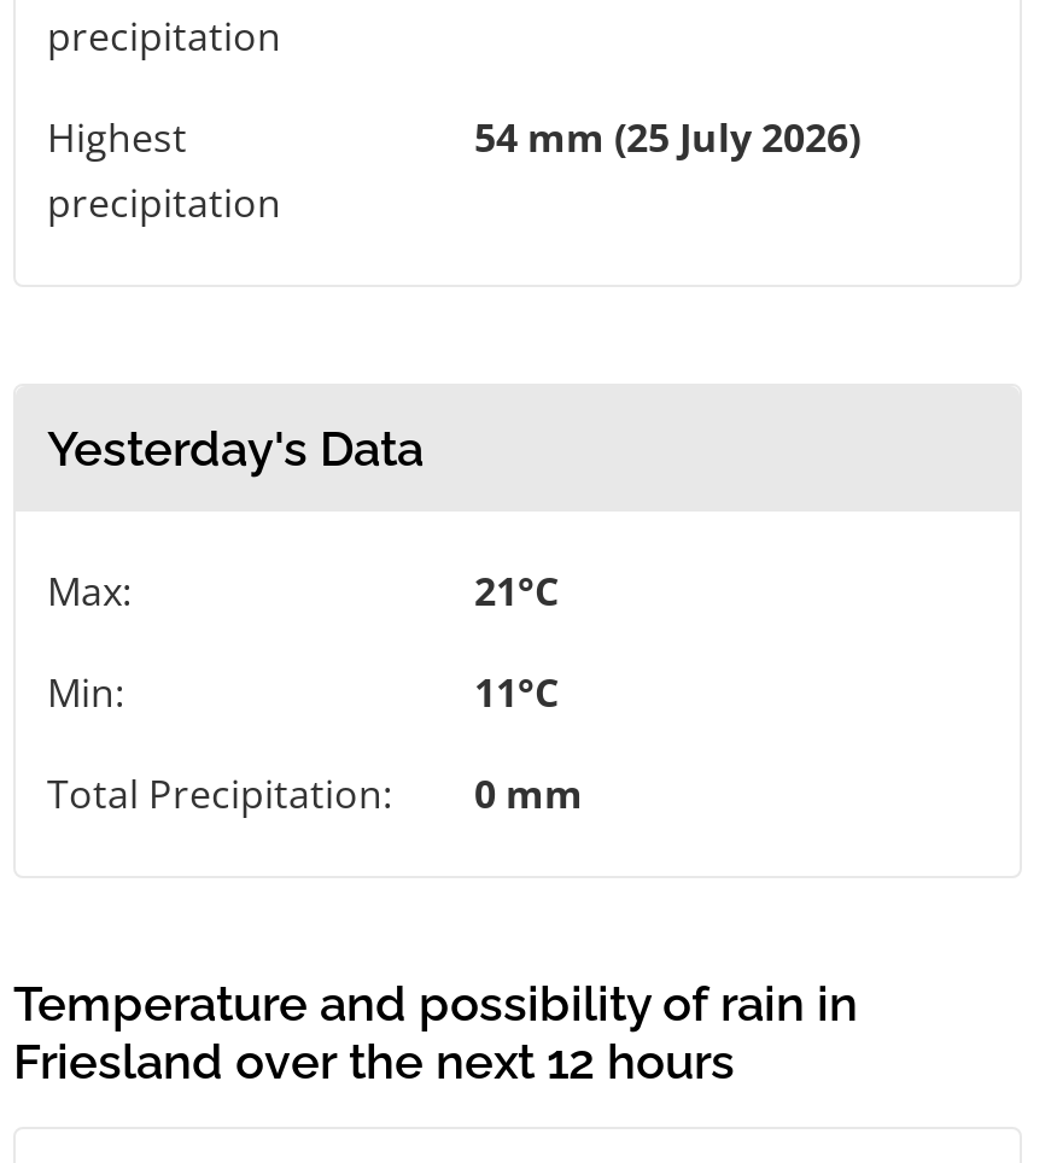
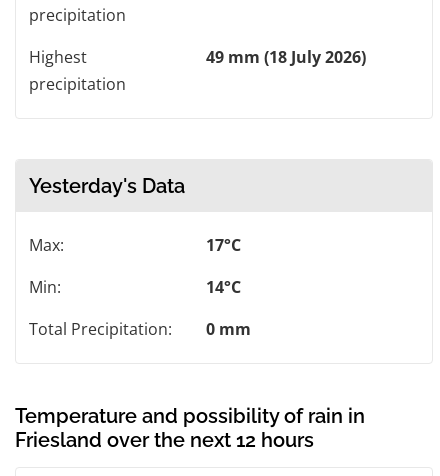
- 54 mm (25 July 2026)
+ 49 mm (18 July 2026)

- 21°C
+ 17°C

- 11°C
+ 14°C
